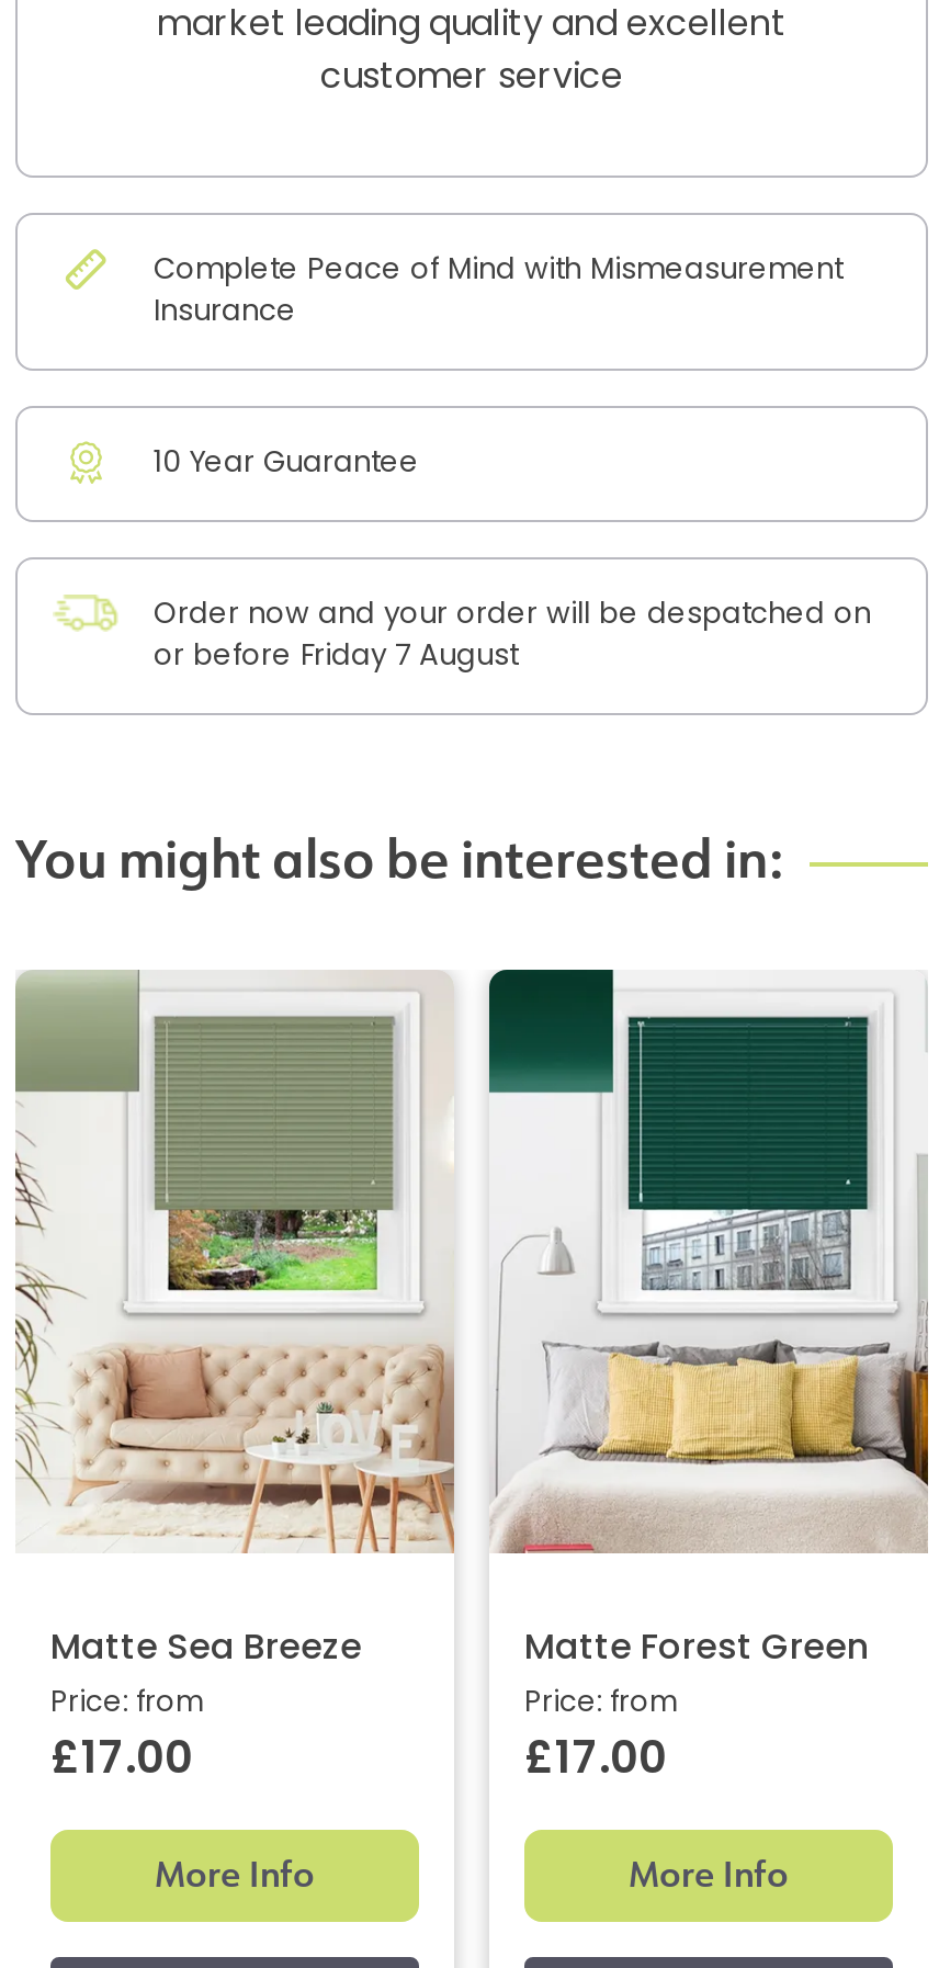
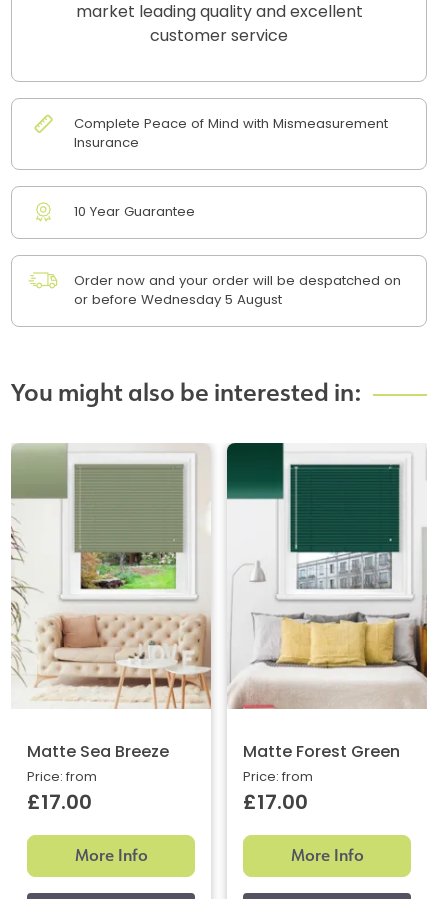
- or before Friday 7 August
+ or before Wednesday 5 August
